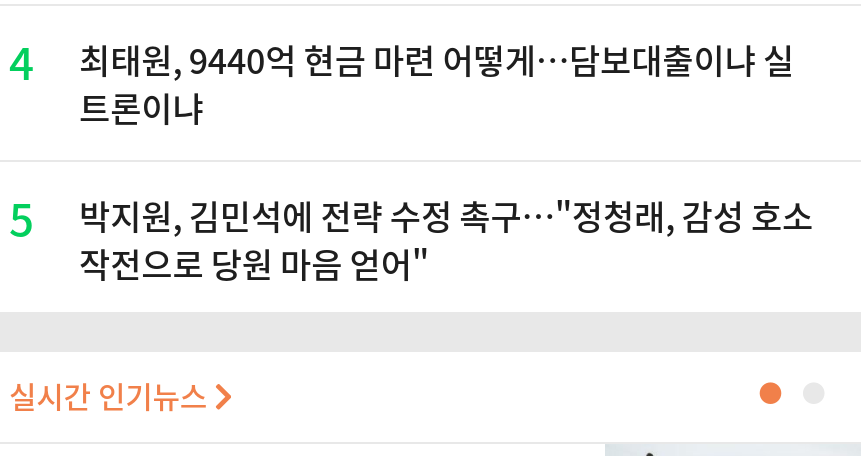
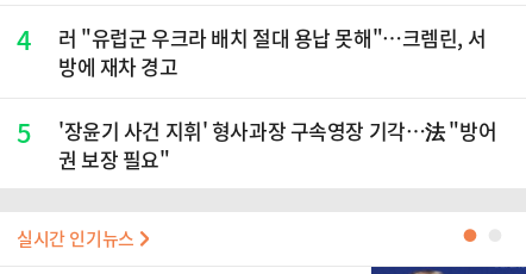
- 최태원, 9440억 현금 마련 어떻게…담보대출이냐 실
- 트론이냐
+ 러 "유럽군 우크라 배치 절대 용납 못해"…크렘린, 서
+ 방에 재차 경고

- 박지원, 김민석에 전략 수정 촉구…"정청래, 감성 호소
- 작전으로 당원 마음 얻어"
+ '장윤기 사건 지휘' 형사과장 구속영장 기각…法 "방어
+ 권 보장 필요"
